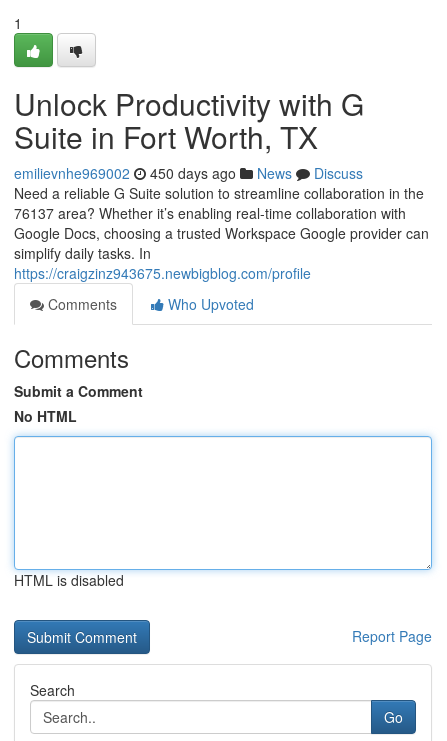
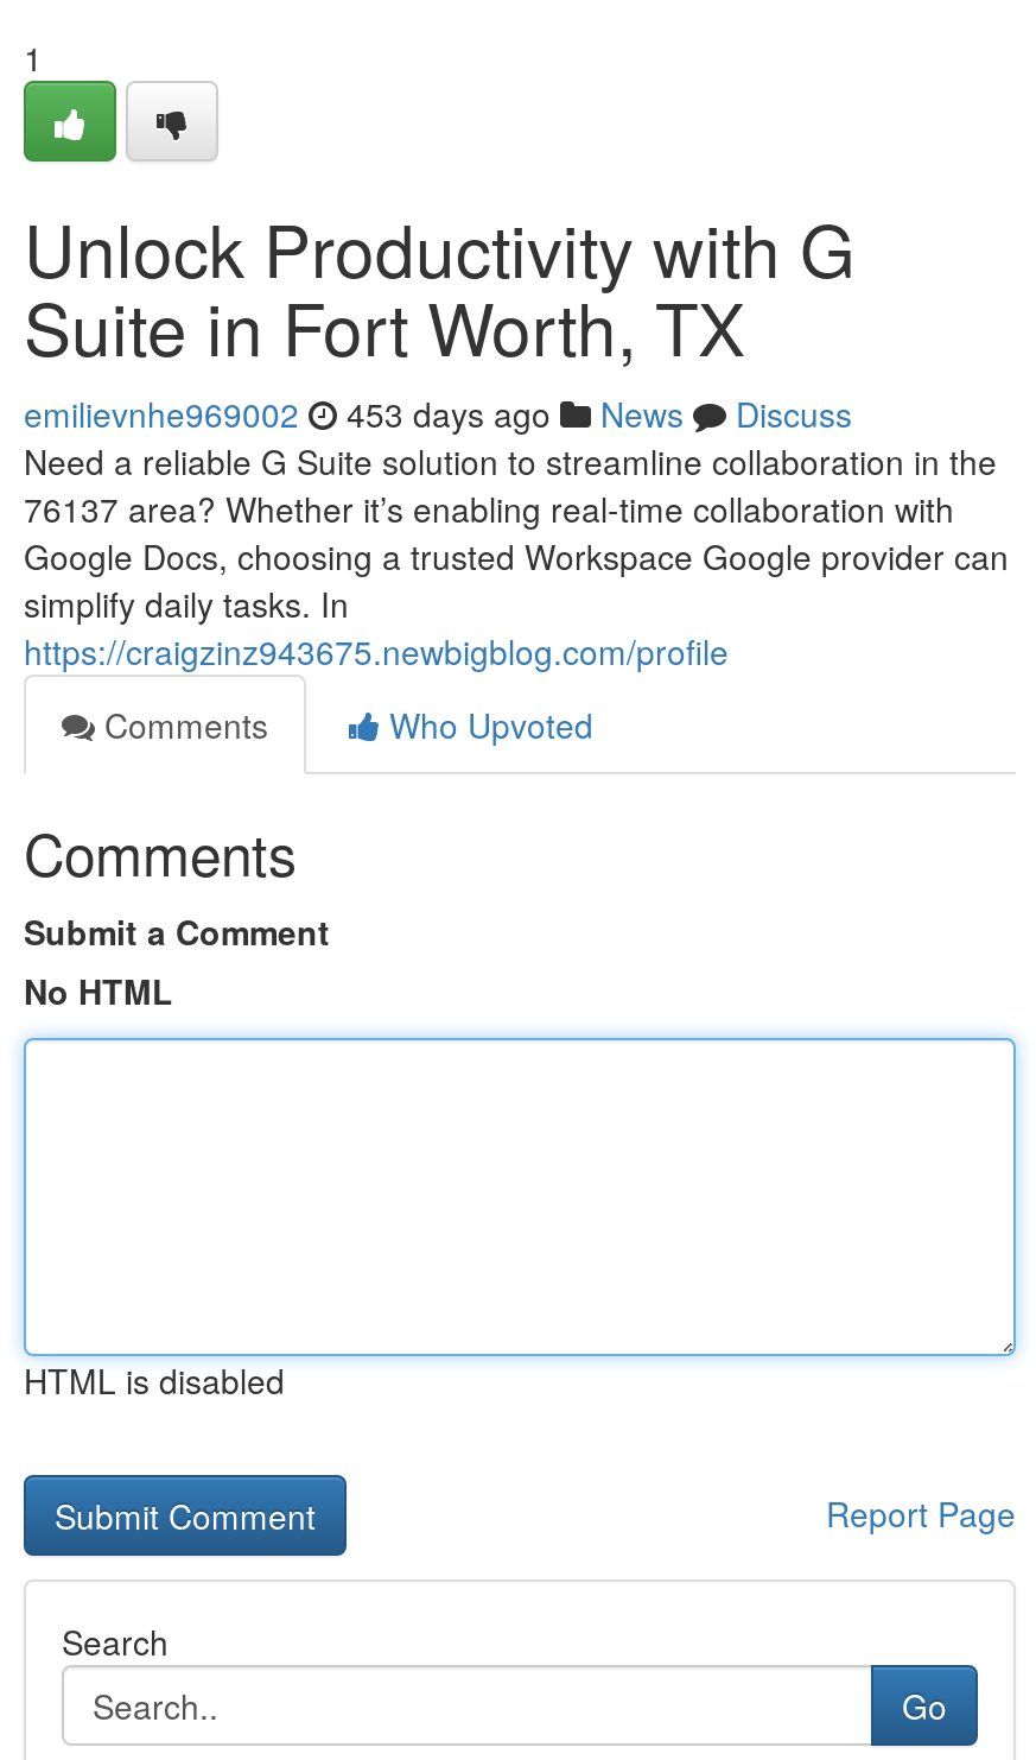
- emilievnhe969002 450 days ago News Discuss
+ emilievnhe969002 453 days ago News Discuss
